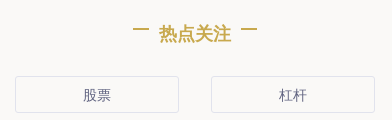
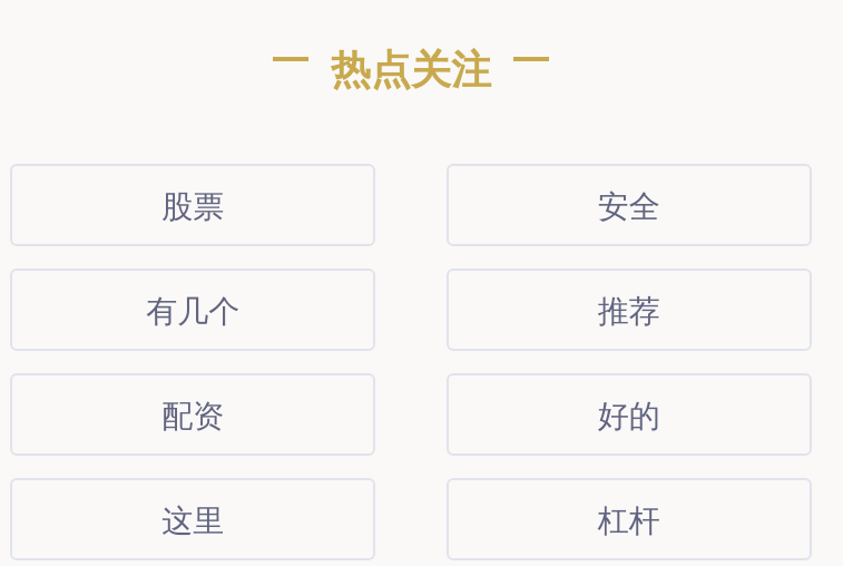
+ 安全
+ 有几个
+ 推荐
+ 配资
+ 好的
+ 这里
